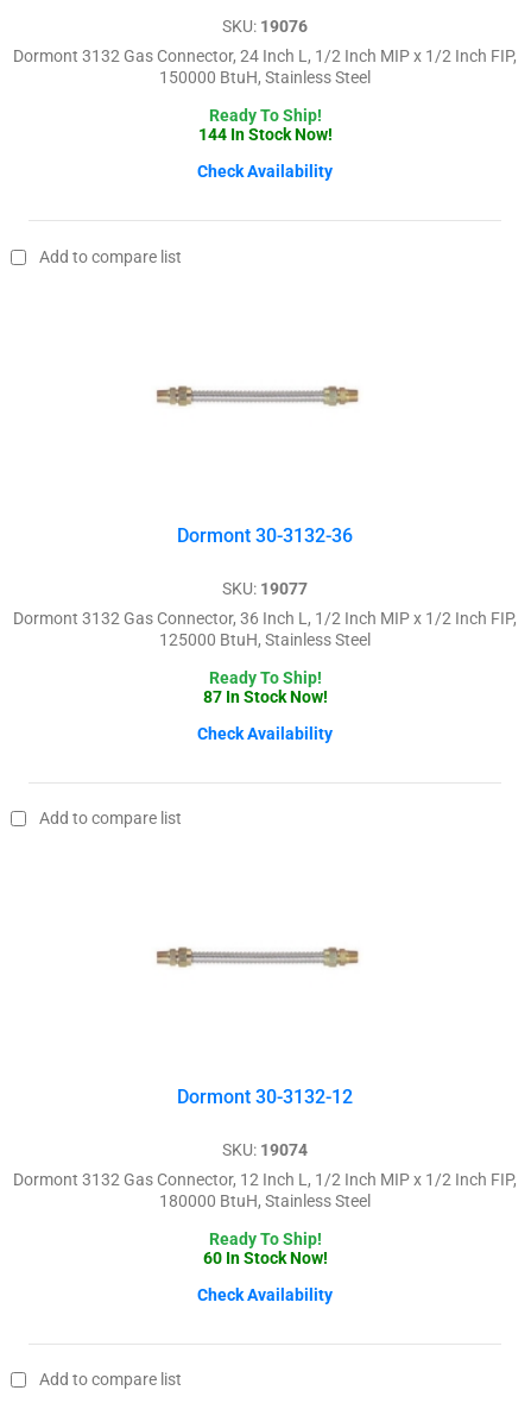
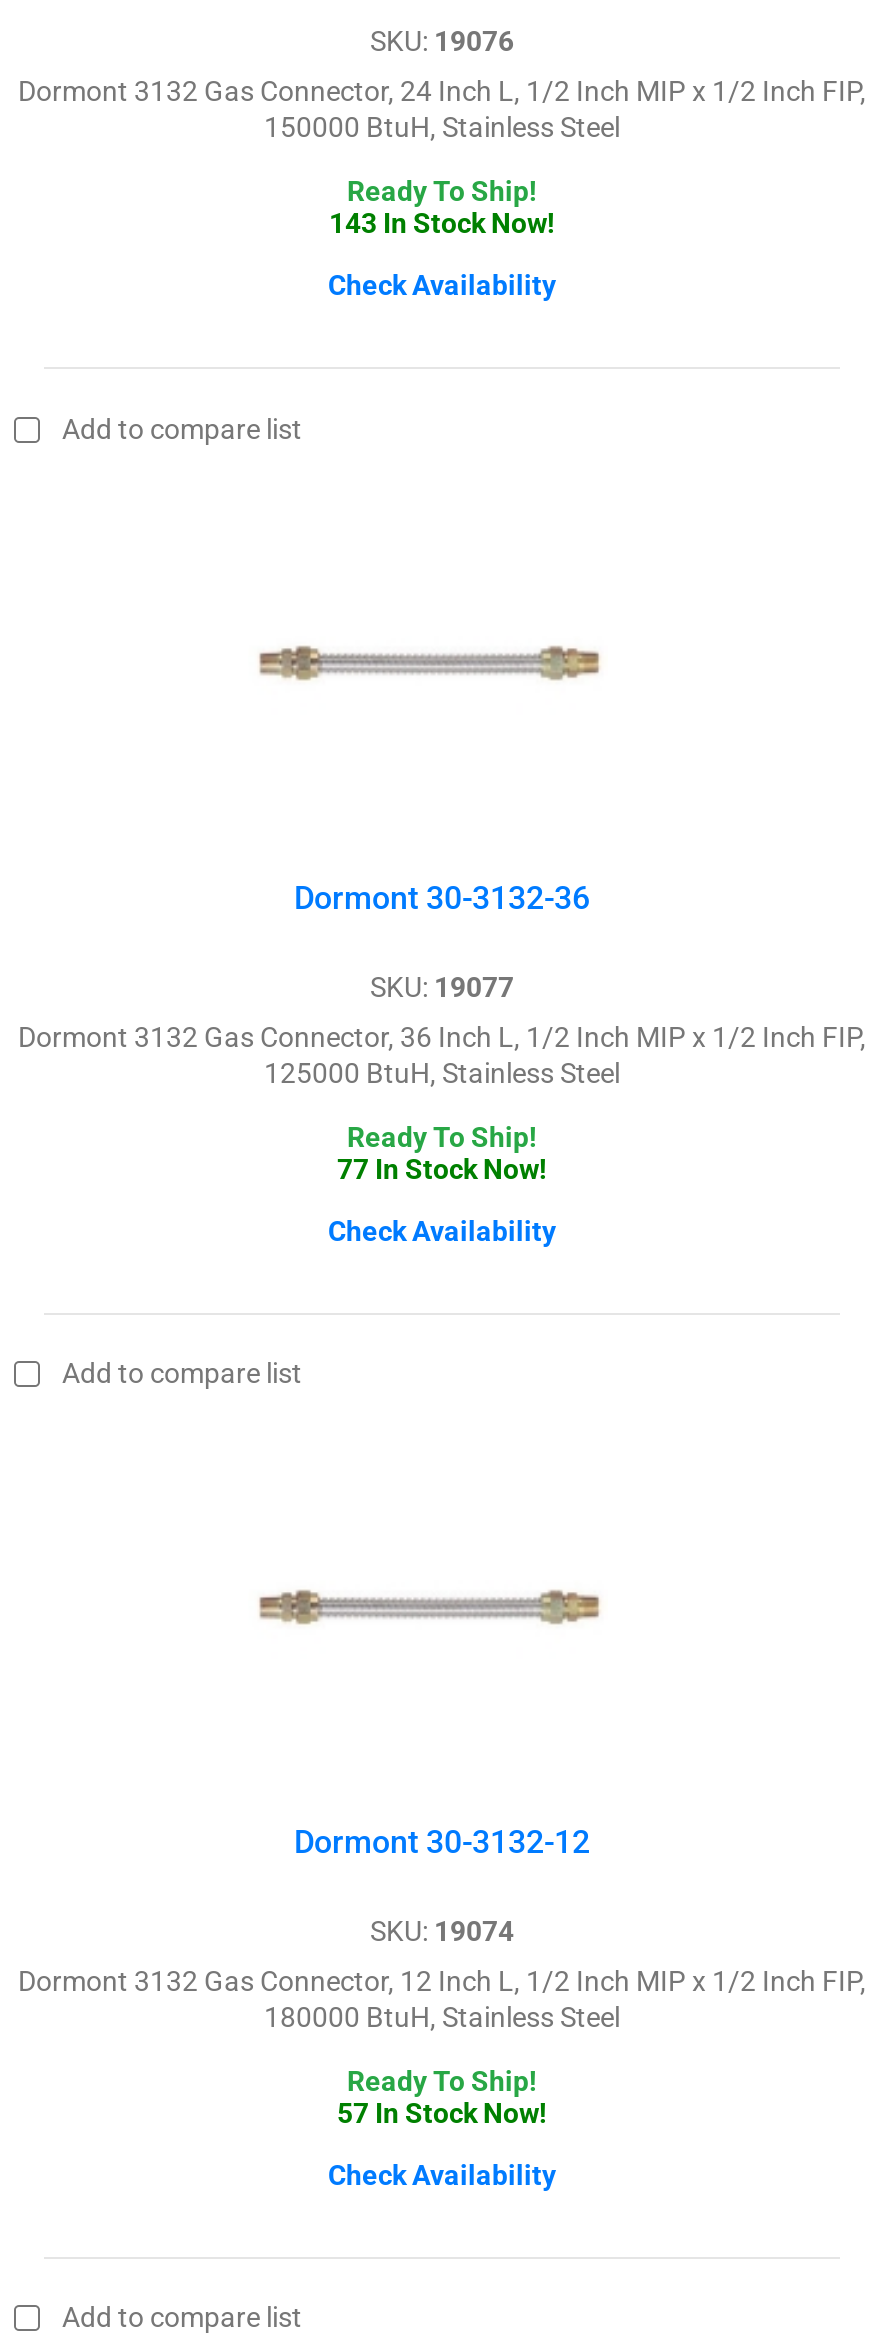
- 144 In Stock Now!
+ 143 In Stock Now!

- 87 In Stock Now!
+ 77 In Stock Now!

- 60 In Stock Now!
+ 57 In Stock Now!
